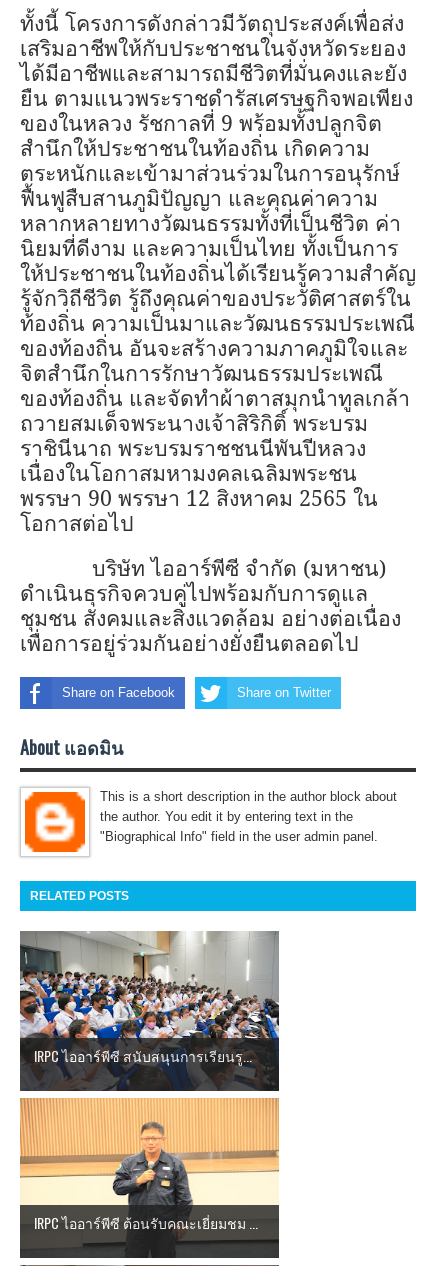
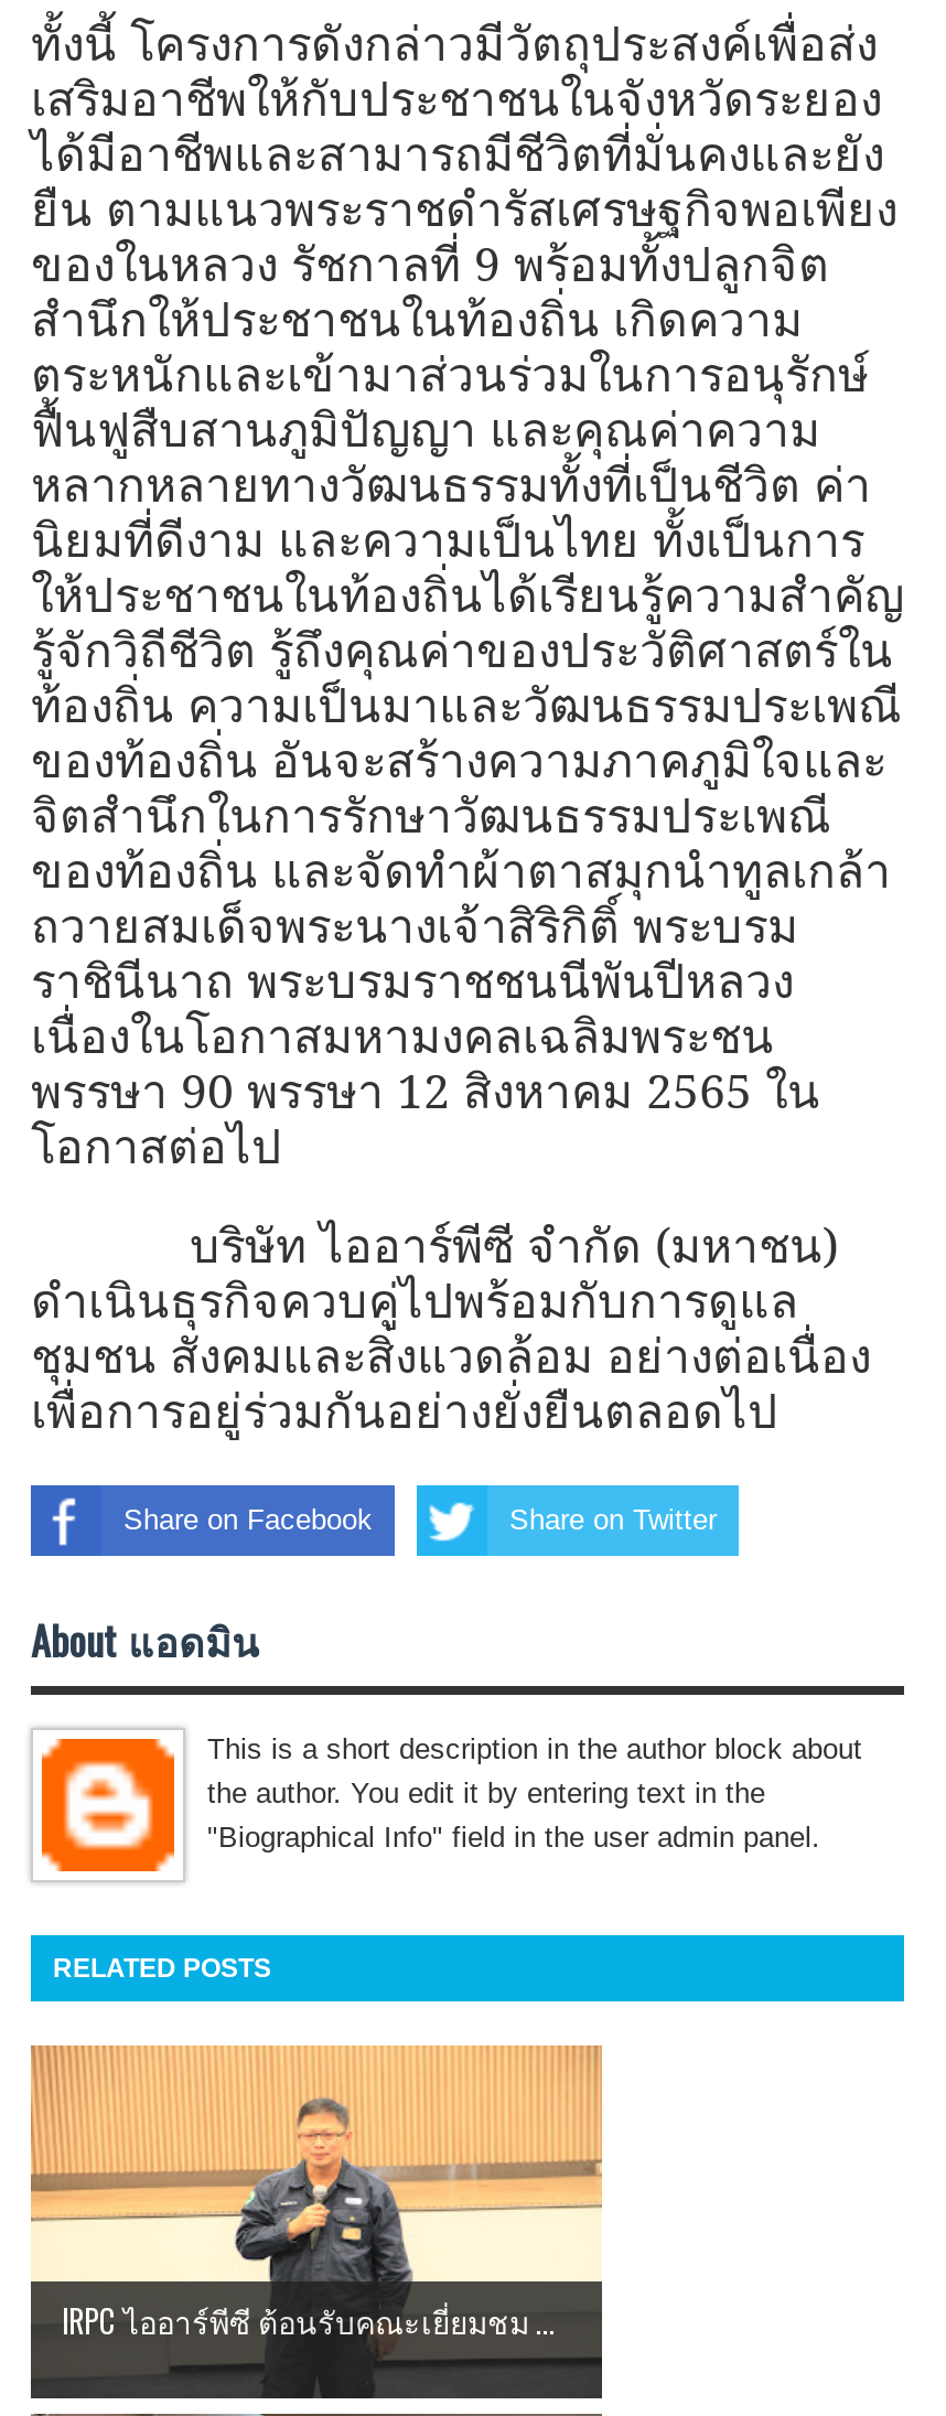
- [image]
- IRPC ไออาร์พีซี สนับสนุนการเรียนรู...
